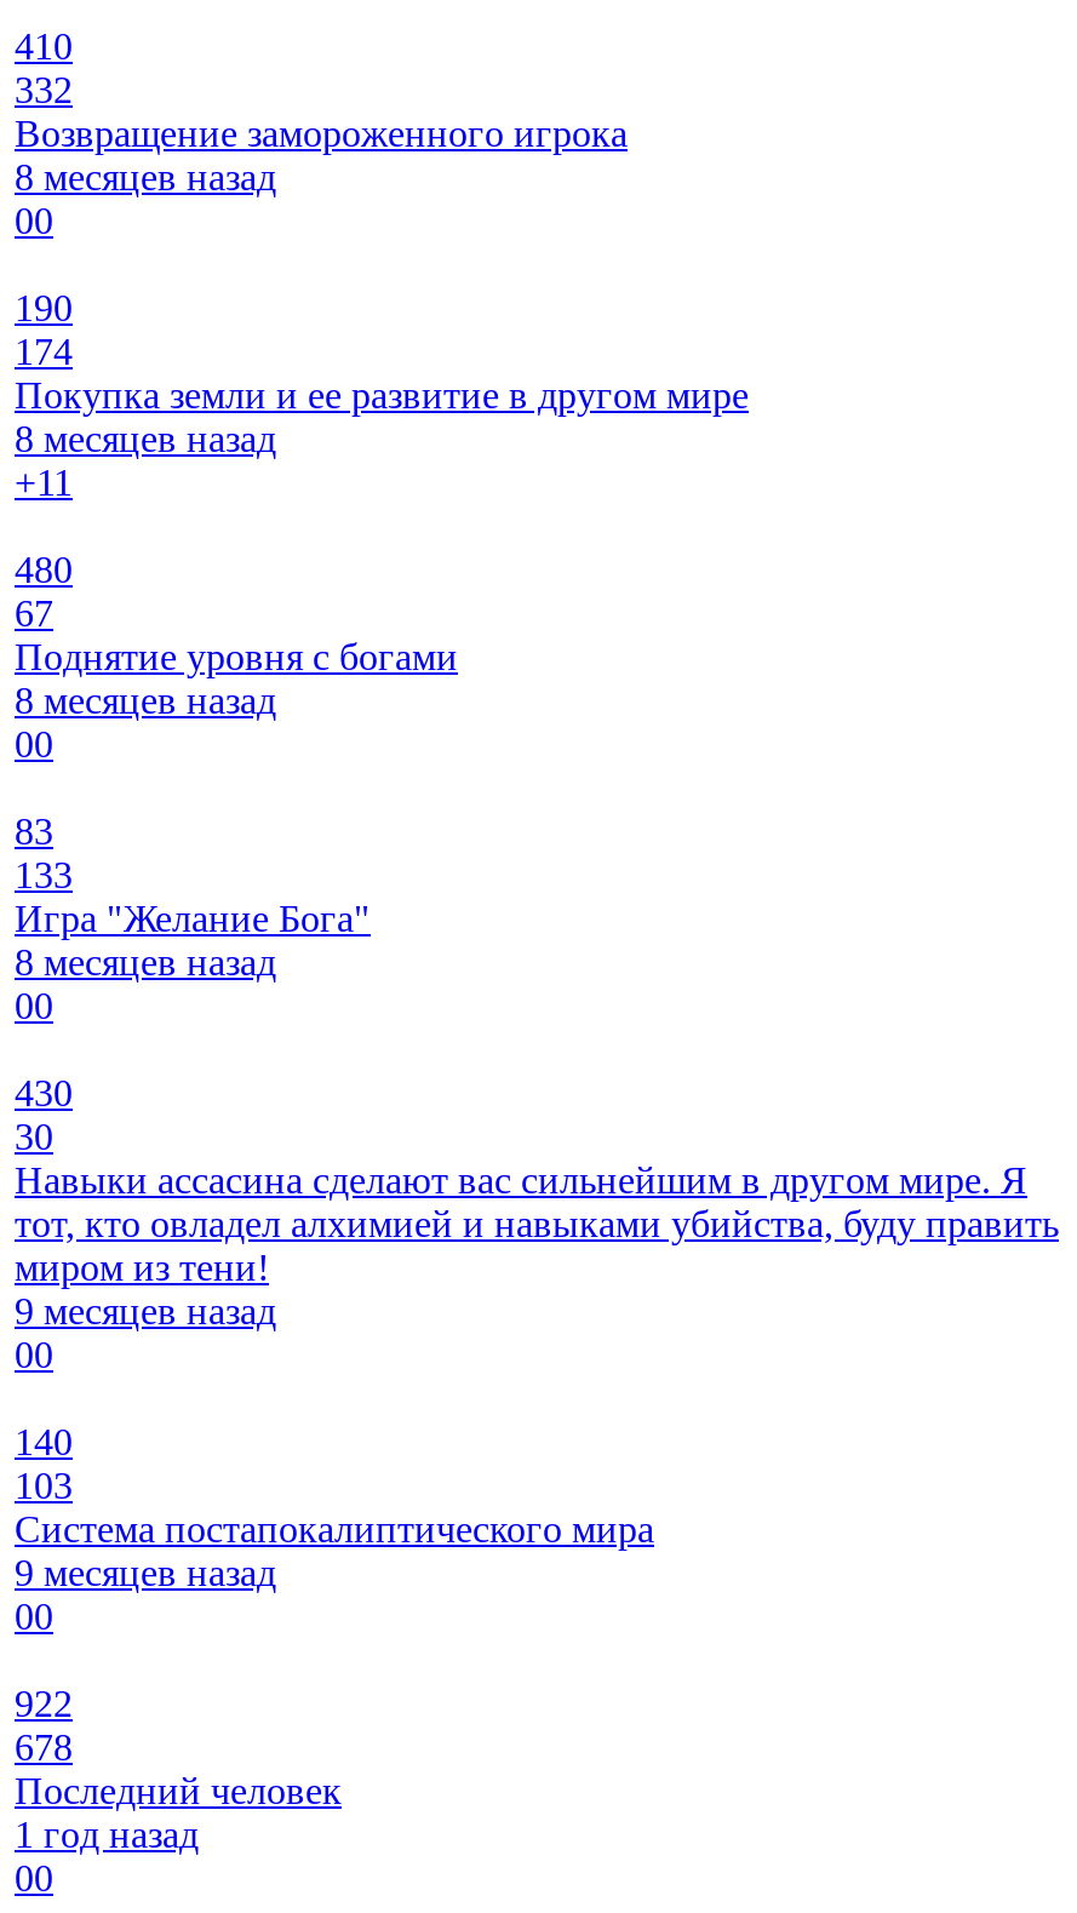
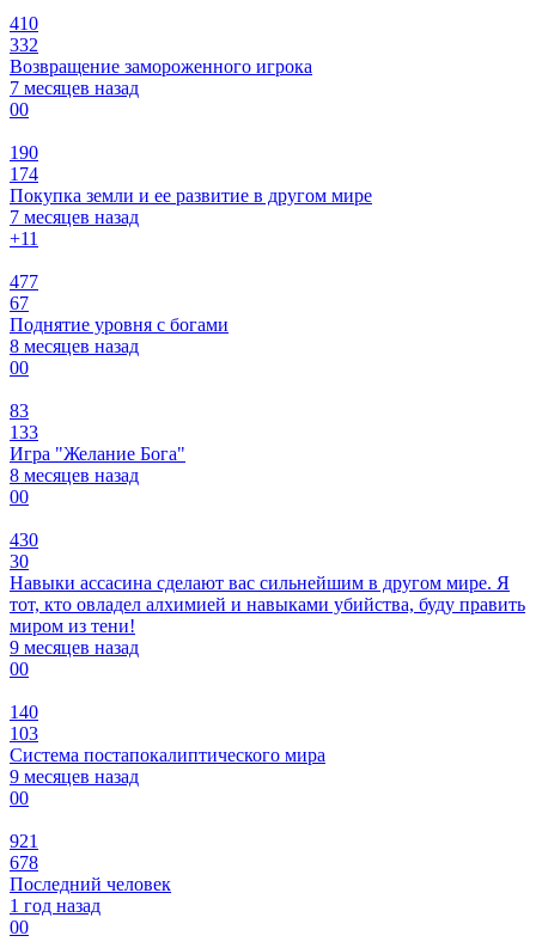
- 8 месяцев назад
+ 7 месяцев назад

- 8 месяцев назад
+ 7 месяцев назад

- 480
+ 477

- 922
+ 921
